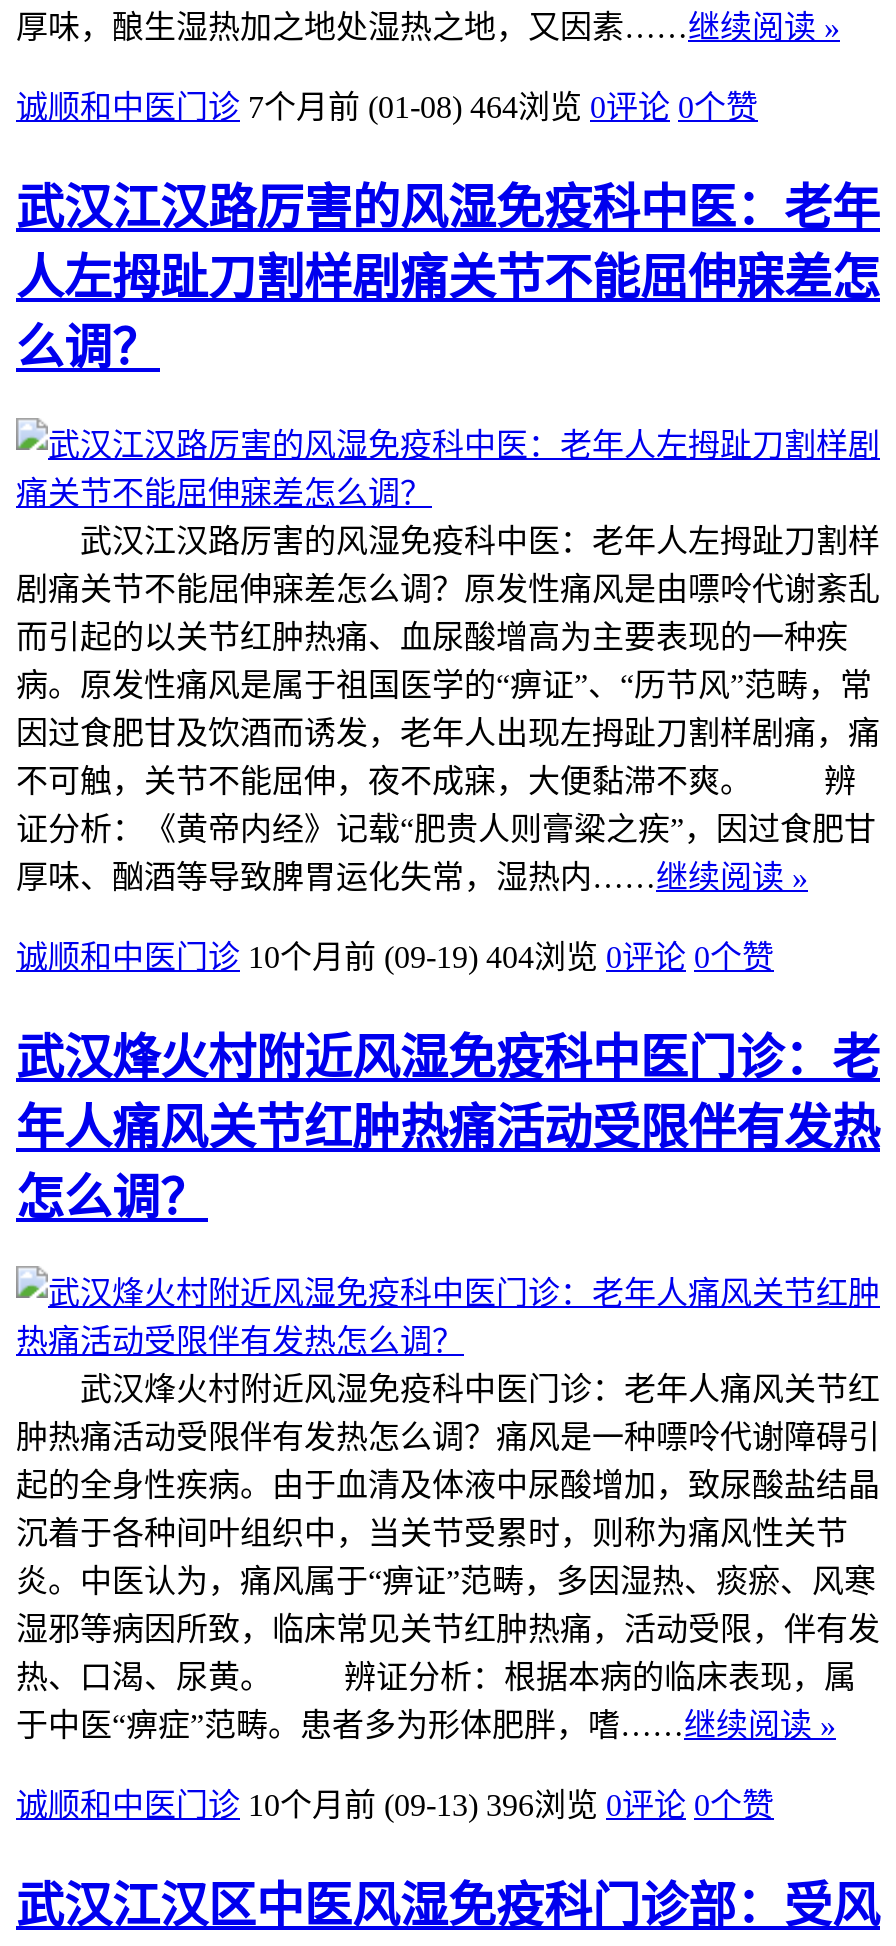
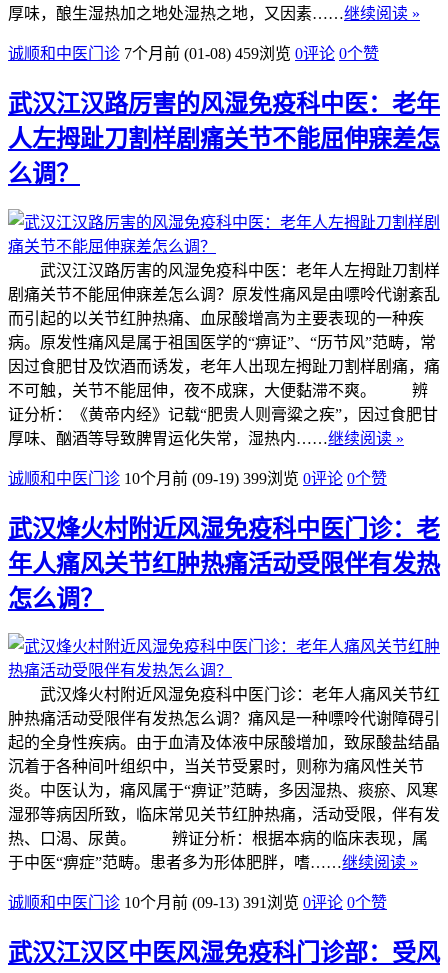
- 诚顺和中医门诊 7个月前 (01-08) 464浏览 0评论 0个赞
+ 诚顺和中医门诊 7个月前 (01-08) 459浏览 0评论 0个赞

- 诚顺和中医门诊 10个月前 (09-19) 404浏览 0评论 0个赞
+ 诚顺和中医门诊 10个月前 (09-19) 399浏览 0评论 0个赞

- 诚顺和中医门诊 10个月前 (09-13) 396浏览 0评论 0个赞
+ 诚顺和中医门诊 10个月前 (09-13) 391浏览 0评论 0个赞
